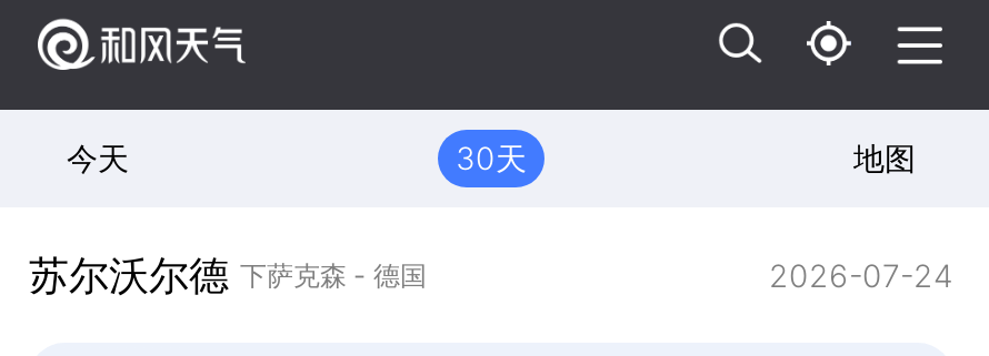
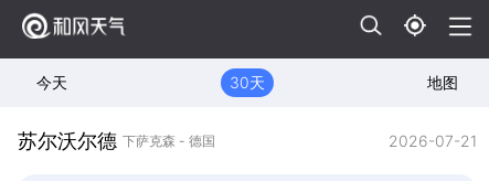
- 2026-07-24
+ 2026-07-21
